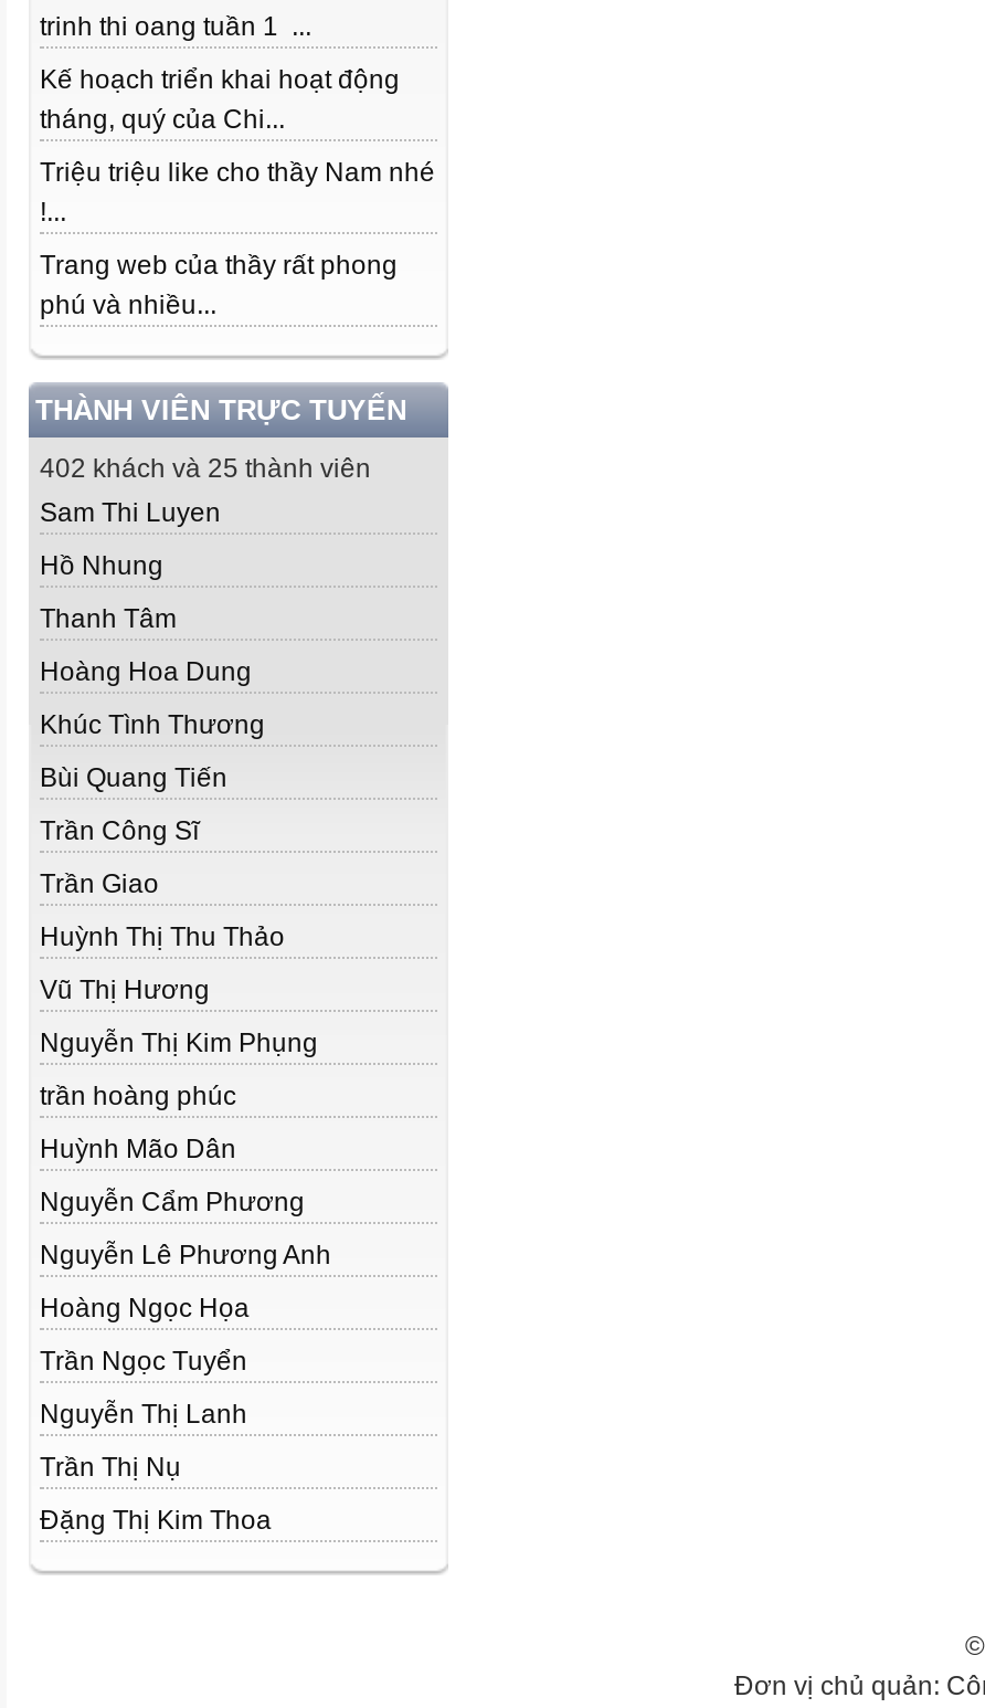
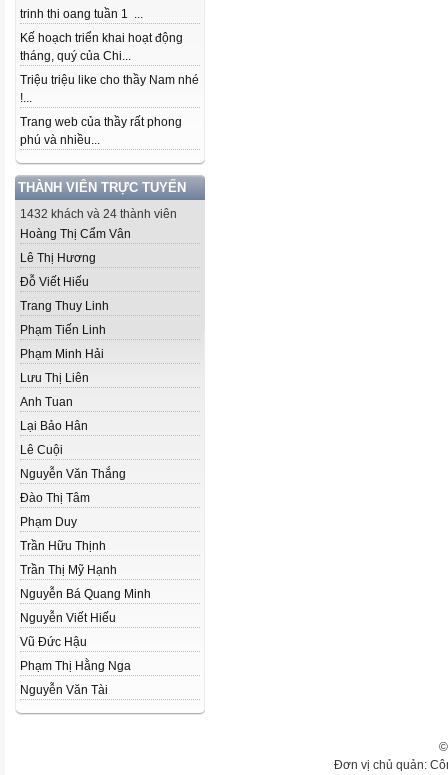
- 402 khách và 25 thành viên
- Sam Thi Luyen
+ 1432 khách và 24 thành viên
+ Hoàng Thị Cẩm Vân

- Hồ Nhung
+ Lê Thị Hương

- Thanh Tâm
+ Đỗ Viết Hiếu

- Hoàng Hoa Dung
+ Trang Thuy Linh

- Khúc Tình Thương
+ Phạm Tiến Linh

- Bùi Quang Tiến
+ Phạm Minh Hải

- Trần Công Sĩ
+ Lưu Thị Liên

- Trần Giao
+ Anh Tuan

- Huỳnh Thị Thu Thảo
+ Lại Bảo Hân

- Vũ Thị Hương
+ Lê Cuội

- Nguyễn Thị Kim Phụng
+ Nguyễn Văn Thắng

- trần hoàng phúc
+ Đào Thị Tâm

- Huỳnh Mão Dân
+ Phạm Duy

- Nguyễn Cẩm Phương
+ Trần Hữu Thịnh

- Nguyễn Lê Phương Anh
+ Trần Thị Mỹ Hạnh

- Hoàng Ngọc Họa
+ Nguyễn Bá Quang Minh

- Trần Ngọc Tuyển
+ Nguyễn Viết Hiếu

- Nguyễn Thị Lanh
+ Vũ Đức Hậu

- Trần Thị Nụ
+ Phạm Thị Hằng Nga

- Đặng Thị Kim Thoa
+ Nguyễn Văn Tài
